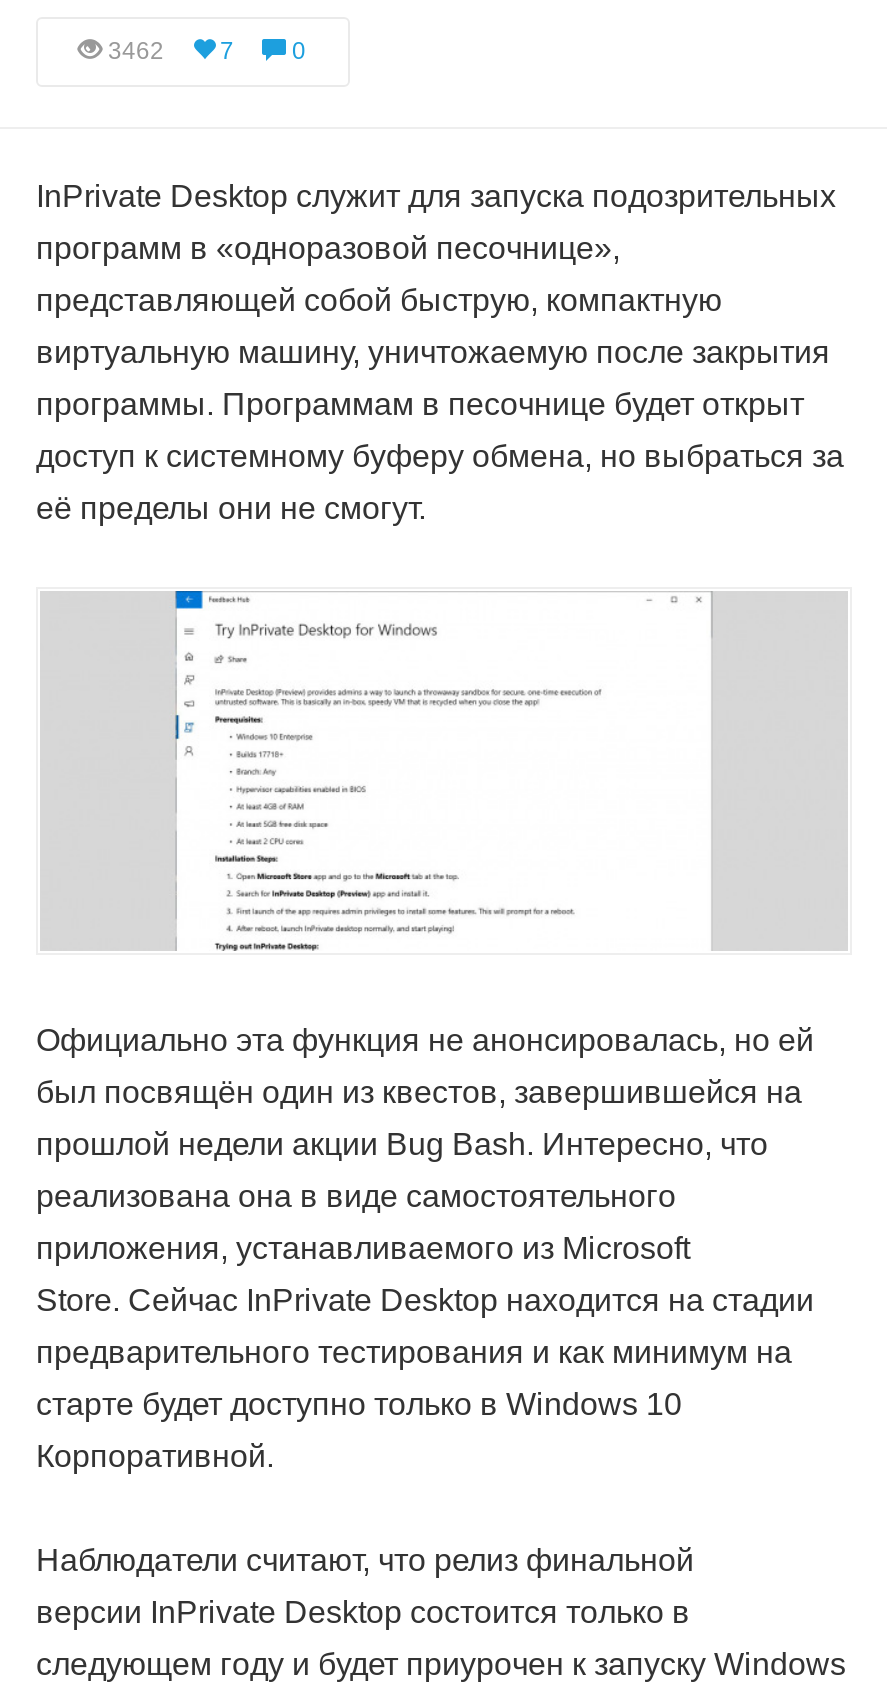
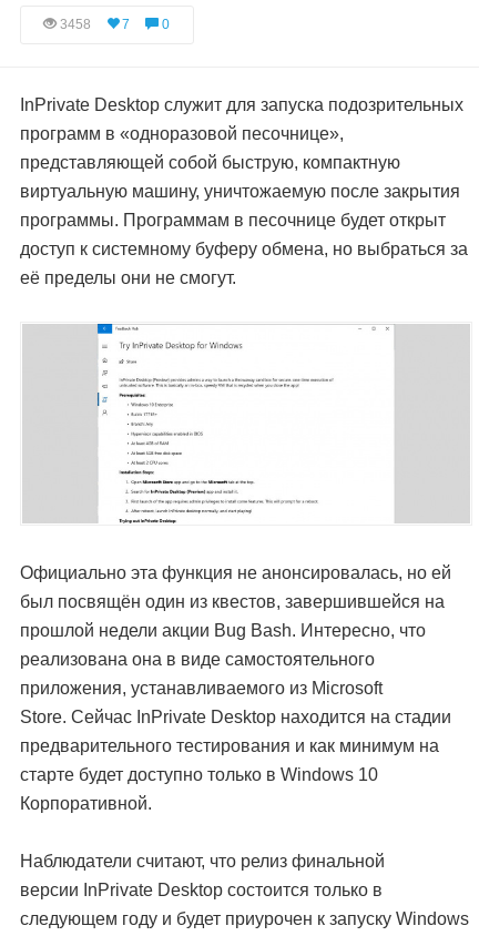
- 3462 7 0
+ 3458 7 0
